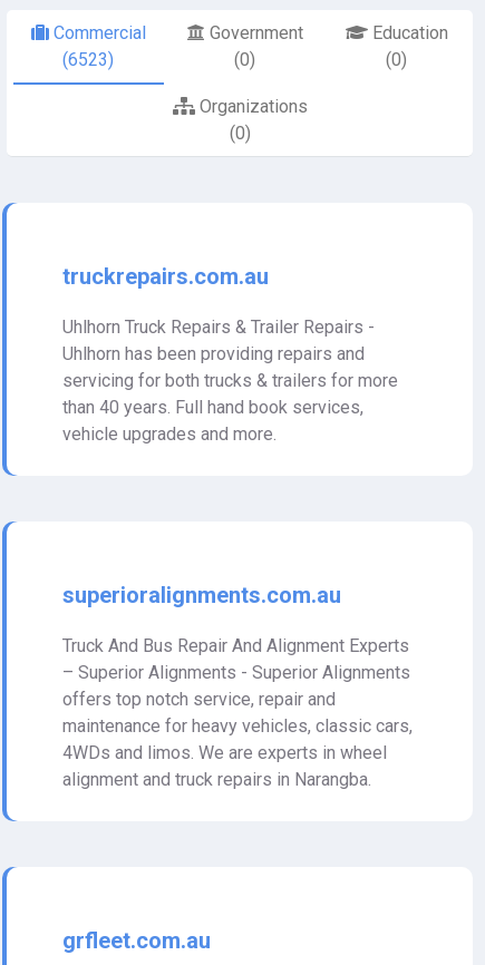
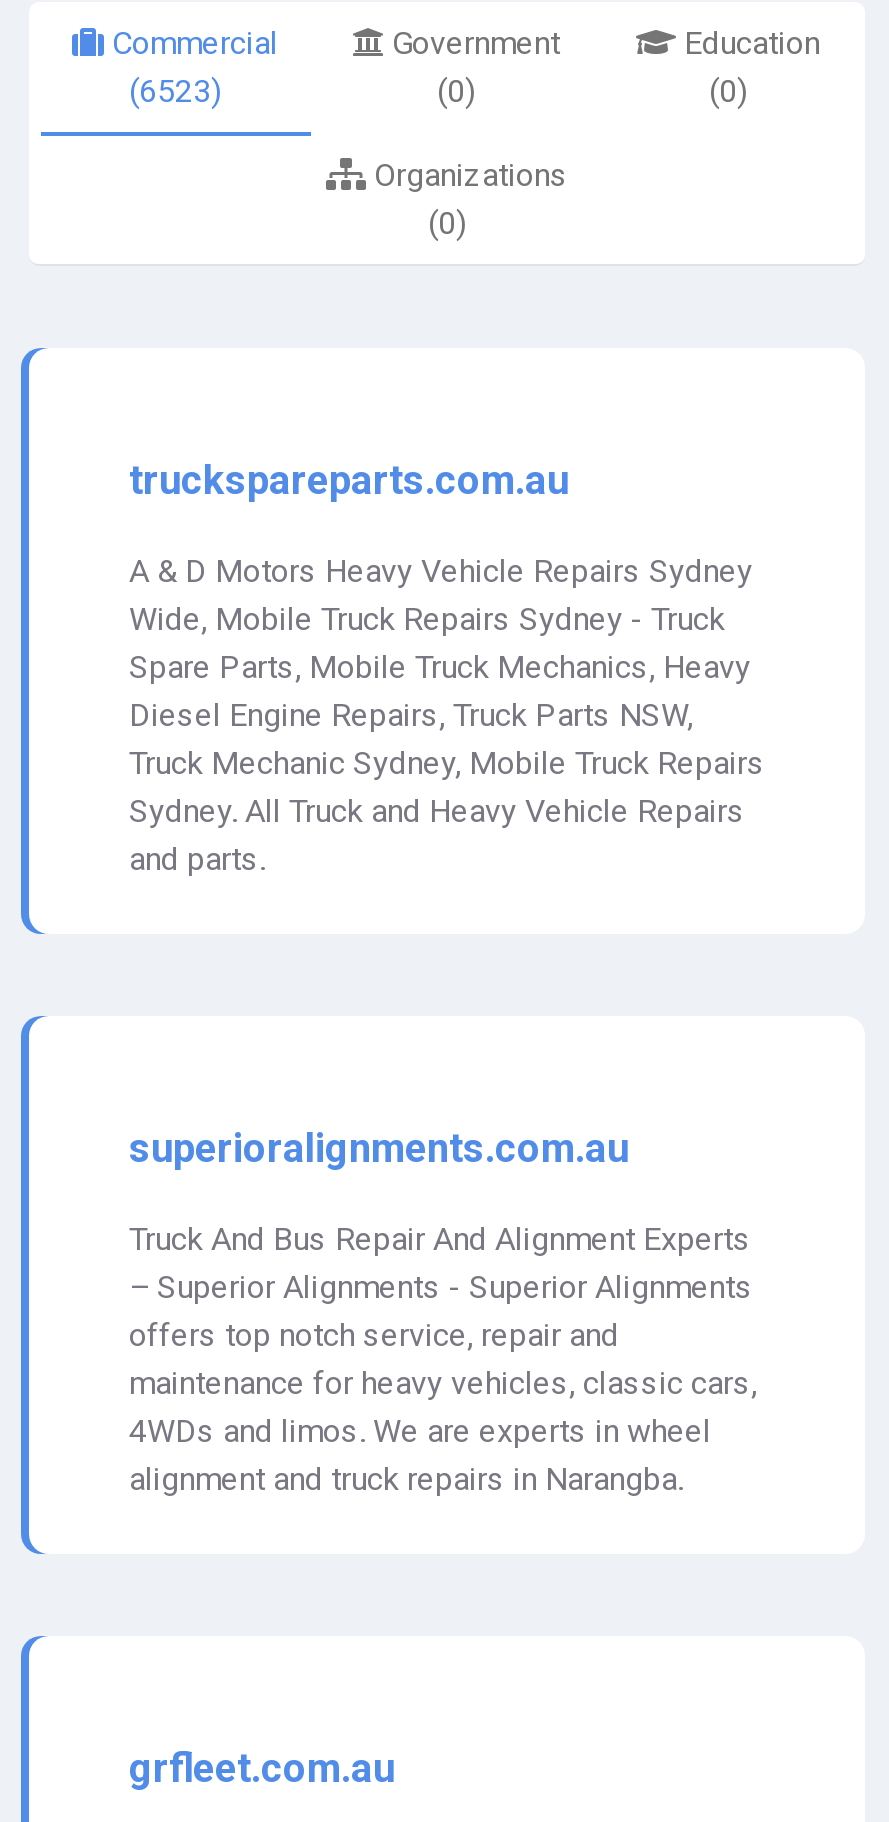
- truckrepairs.com.au
+ truckspareparts.com.au

- Uhlhorn Truck Repairs & Trailer Repairs -
- Uhlhorn has been providing repairs and
- servicing for both trucks & trailers for more
- than 40 years. Full hand book services,
- vehicle upgrades and more.
+ A & D Motors Heavy Vehicle Repairs Sydney
+ Wide, Mobile Truck Repairs Sydney - Truck
+ Spare Parts, Mobile Truck Mechanics, Heavy
+ Diesel Engine Repairs, Truck Parts NSW,
+ Truck Mechanic Sydney, Mobile Truck Repairs
+ Sydney. All Truck and Heavy Vehicle Repairs
+ and parts.
